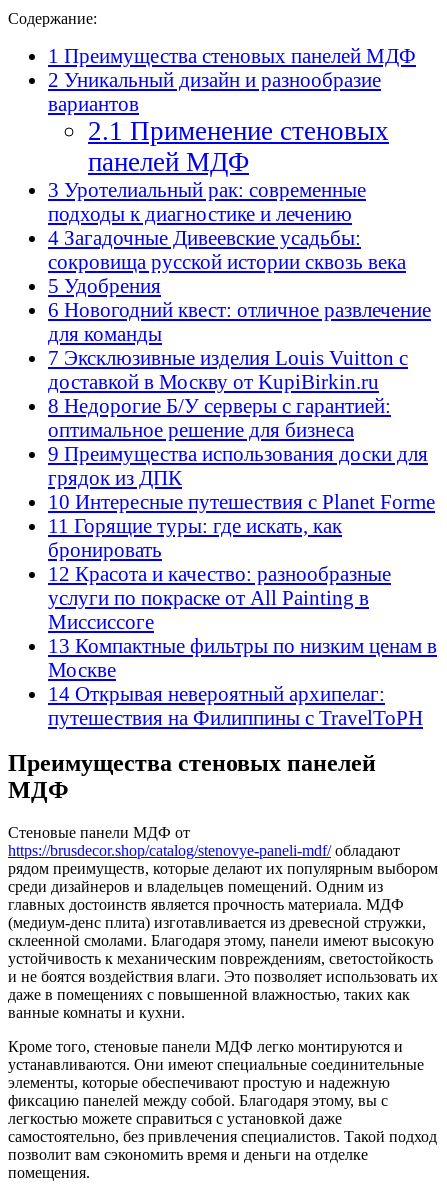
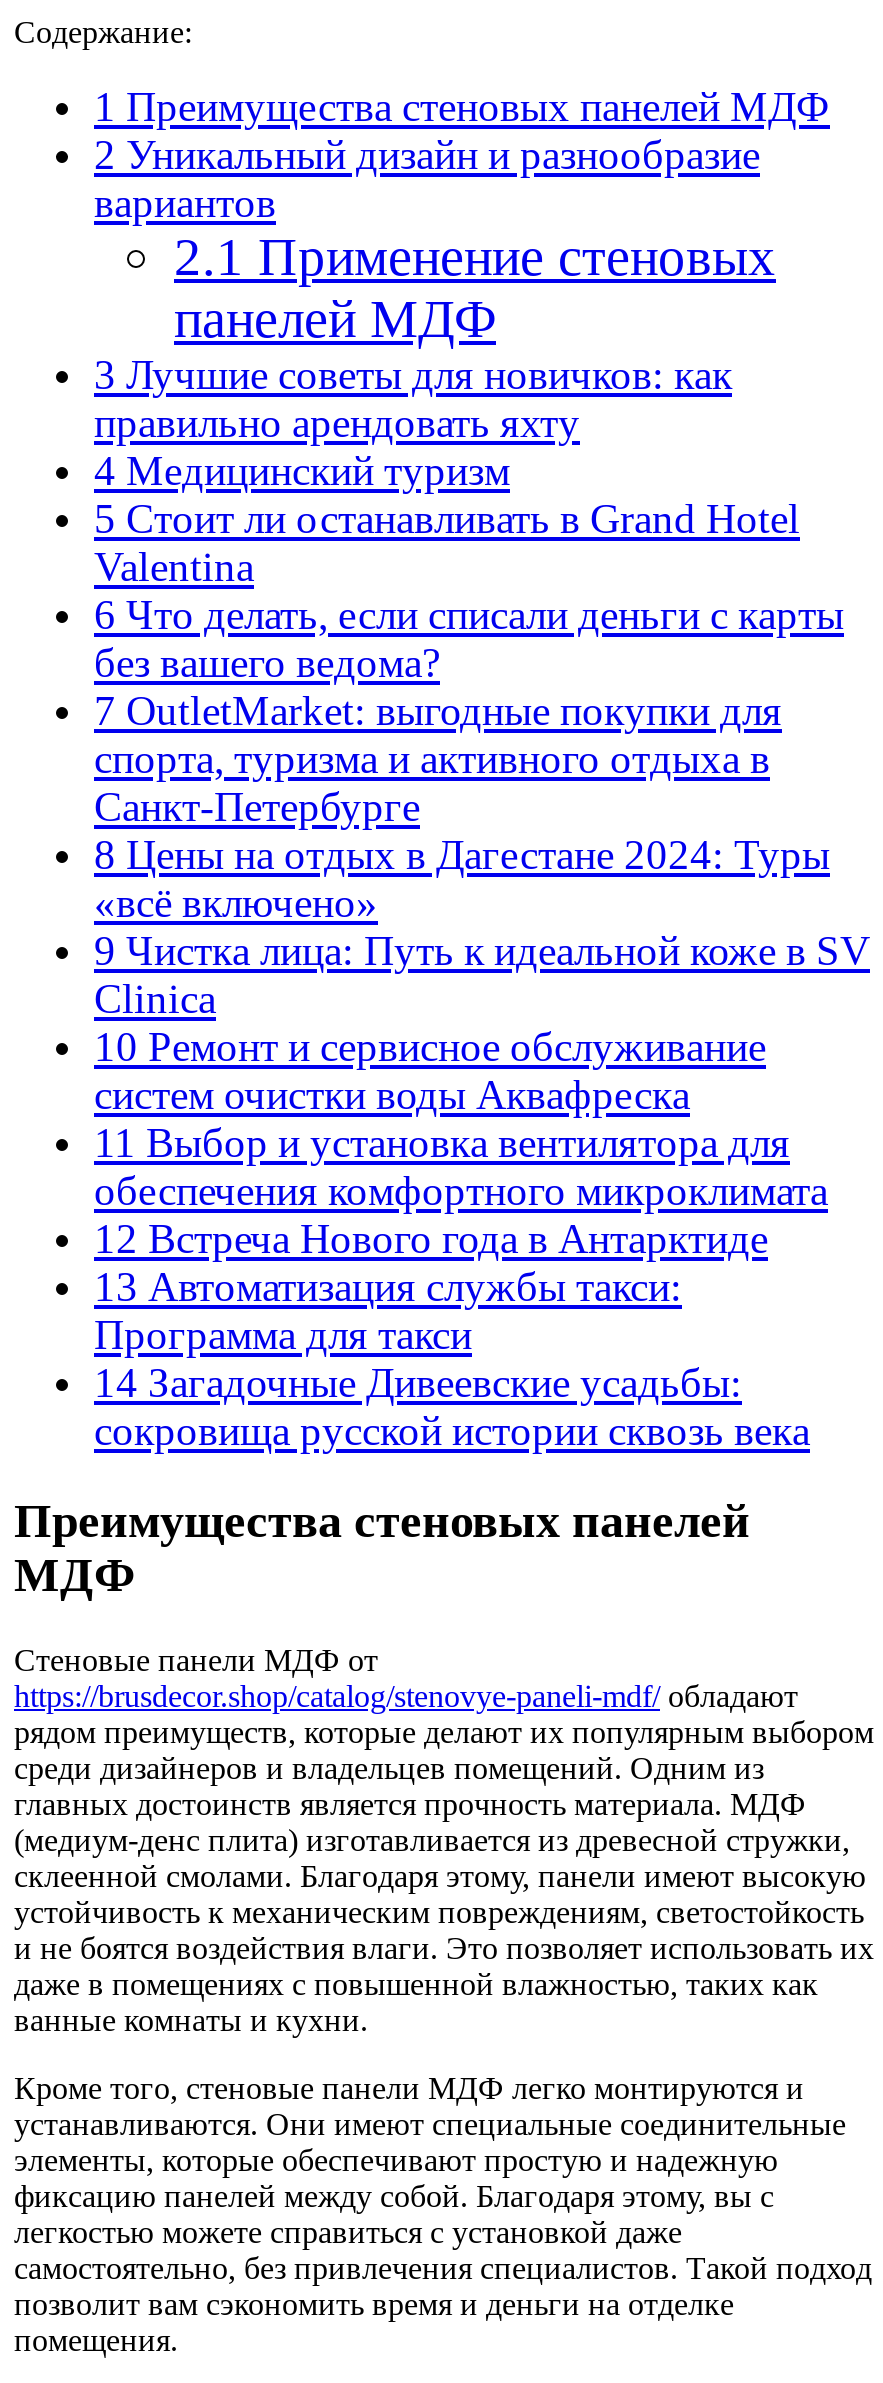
- 3 Уротелиальный рак: современные
- подходы к диагностике и лечению
- 4Загадочные Дивеевские усадьбы:
+ 3 Лучшие советы для новичков: как
+ правильно арендовать яхту
+ 4Медицинский туризм
+ 5Стоит ли останавливать в Grand Hotel
+ Valentina
+ 6Что делать, если списали деньги с карты
+ без вашего ведома?
+ 7OutletMarket: выгодные покупки для
+ спорта, туризма и активного отдыха в
+ Санкт-Петербурге
+ 8Цены на отдых в Дагестане 2024: Туры
+ «всё включено»
+ 9Чистка лица: Путь к идеальной коже в SV
+ Clinica
+ 10Ремонт и сервисное обслуживание
+ систем очистки воды Аквафреска
+ 11Выбор и установка вентилятора для
+ обеспечения комфортного микроклимата
+ 12Встреча Нового года в Антарктиде
+ 13Автоматизация службы такси:
+ Программа для такси
+ 14Загадочные Дивеевские усадьбы:

moved down: сокровища русской истории сквозь века

- 5Удобрения
- 6Новогодний квест: отличное развлечение
- для команды
- 7Эксклюзивные изделия Louis Vuitton с
- доставкой в Москву от KupiBirkin.ru
- 8Недорогие Б/У серверы с гарантией:
- оптимальное решение для бизнеса
- 9Преимущества использования доски для
- грядок из ДПК
- 10Интересные путешествия с Planet Forme
- 11Горящие туры: где искать, как
- бронировать
- 12Красота и качество: разнообразные
- услуги по покраске от All Painting в
- Миссиссоге
- 13Компактные фильтры по низким ценам в
- Москве
- 14Открывая невероятный архипелаг:
- путешествия на Филиппины с TravelToPH
